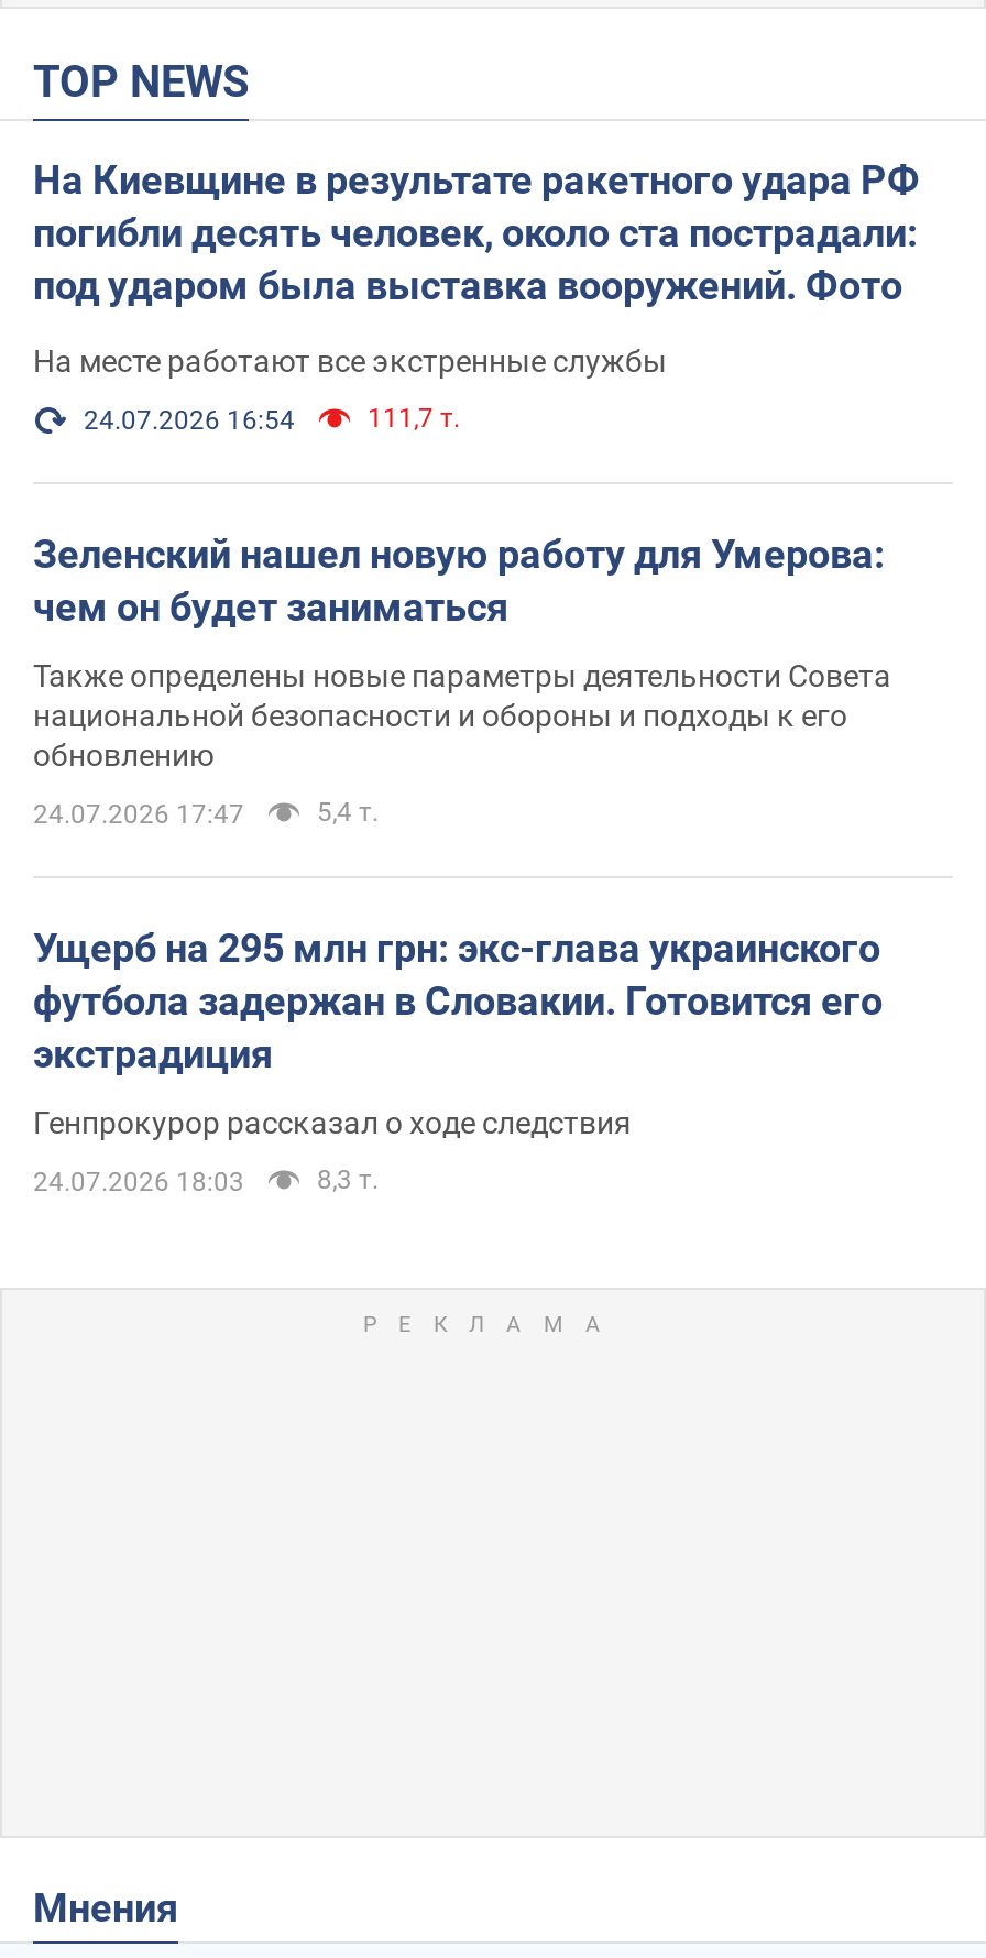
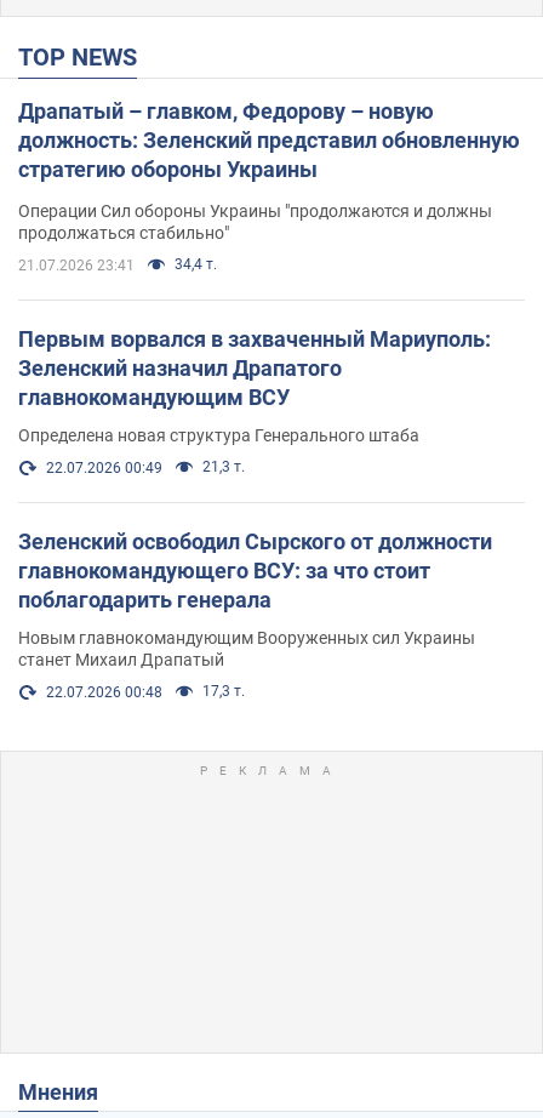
- На Киевщине в результате ракетного удара РФ
- погибли десять человек, около ста пострадали:
- под ударом была выставка вооружений. Фото
+ Драпатый – главком, Федорову – новую
+ должность: Зеленский представил обновленную
+ стратегию обороны Украины

- На месте работают все экстренные службы
+ Операции Сил обороны Украины "продолжаются и должны
+ продолжаться стабильно"

- 24.07.2026 16:54
- 111,7 т.
+ 21.07.2026 23:41
+ 34,4 т.

- Зеленский нашел новую работу для Умерова:
- чем он будет заниматься
+ Первым ворвался в захваченный Мариуполь:
+ Зеленский назначил Драпатого
+ главнокомандующим ВСУ

- Также определены новые параметры деятельности Совета
- национальной безопасности и обороны и подходы к его
- обновлению
+ Определена новая структура Генерального штаба

- 24.07.2026 17:47
- 5,4 т.
+ 22.07.2026 00:49
+ 21,3 т.

- Ущерб на 295 млн грн: экс-глава украинского
- футбола задержан в Словакии. Готовится его
- экстрадиция
+ Зеленский освободил Сырского от должности
+ главнокомандующего ВСУ: за что стоит
+ поблагодарить генерала

- Генпрокурор рассказал о ходе следствия
+ Новым главнокомандующим Вооруженных сил Украины
+ станет Михаил Драпатый

- 24.07.2026 18:03
- 8,3 т.
+ 22.07.2026 00:48
+ 17,3 т.
